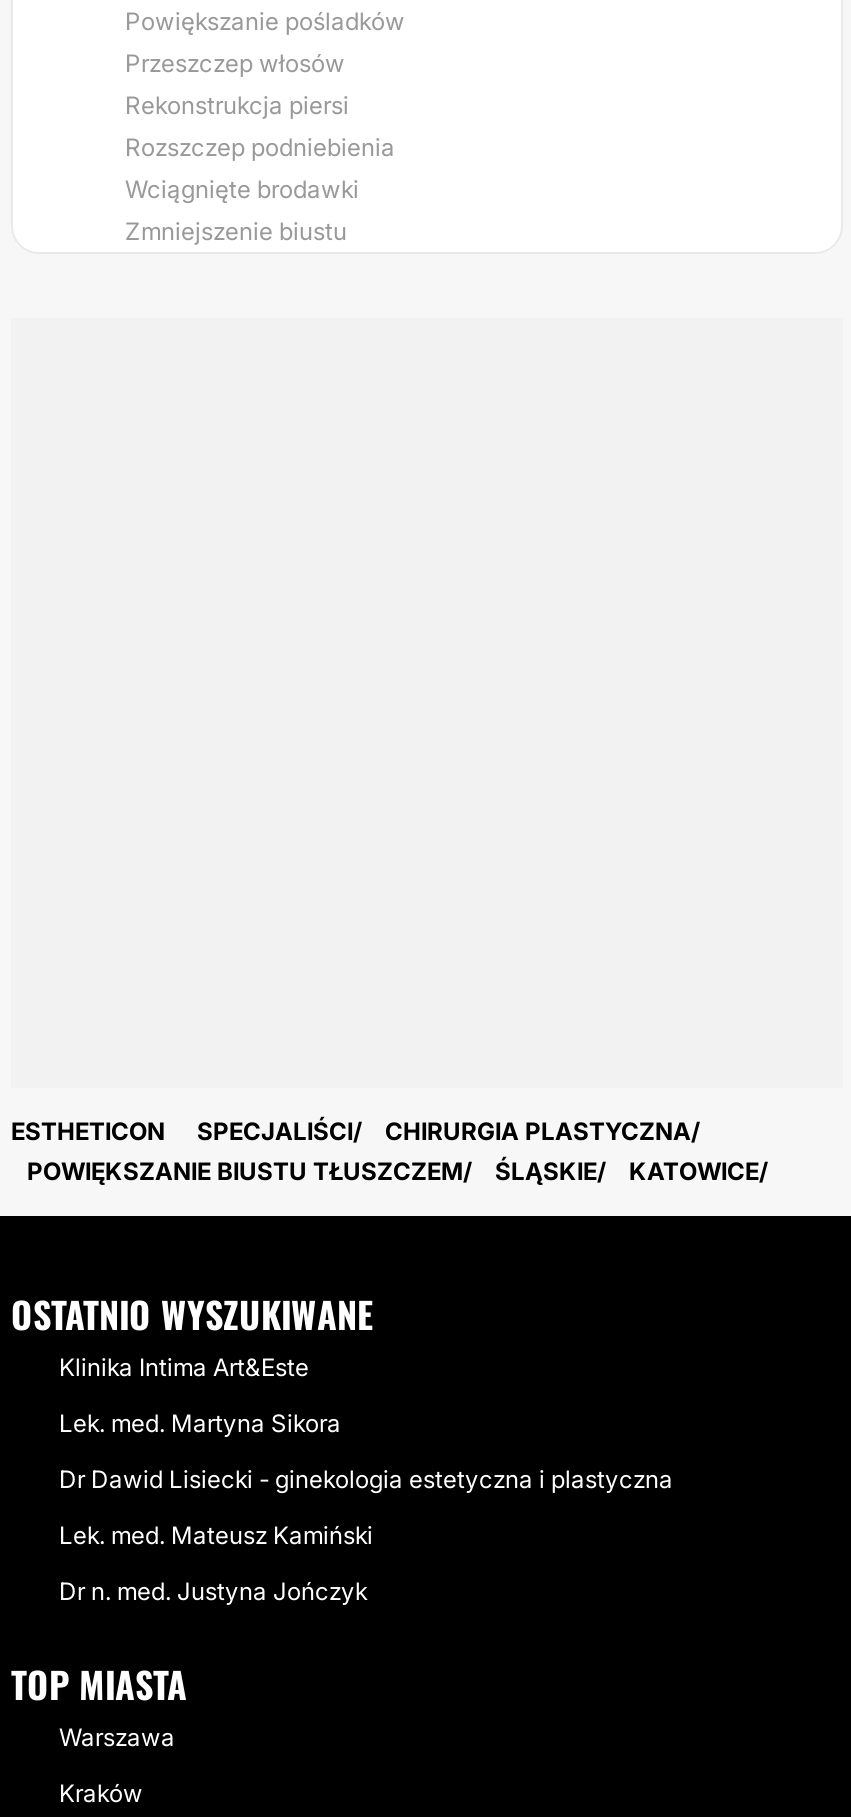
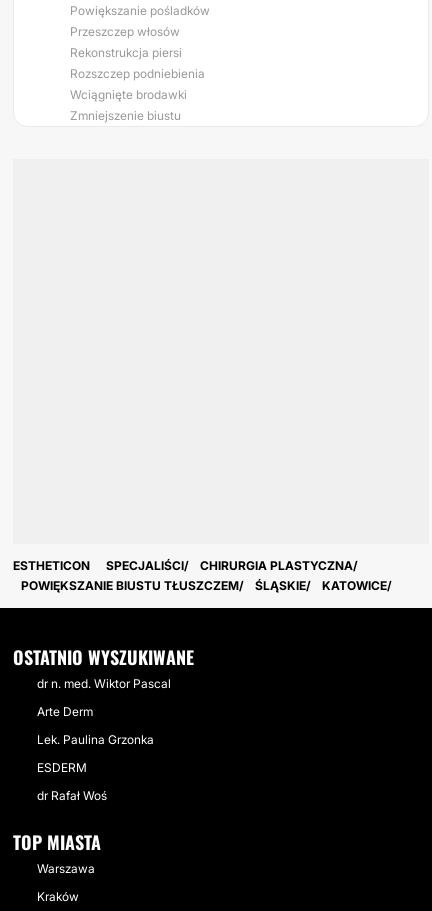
- Klinika Intima Art&Este
+ dr n. med. Wiktor Pascal

- Lek. med. Martyna Sikora
+ Arte Derm

- Dr Dawid Lisiecki - ginekologia estetyczna i plastyczna
+ Lek. Paulina Grzonka

- Lek. med. Mateusz Kamiński
+ ESDERM

- Dr n. med. Justyna Jończyk
+ dr Rafał Woś
